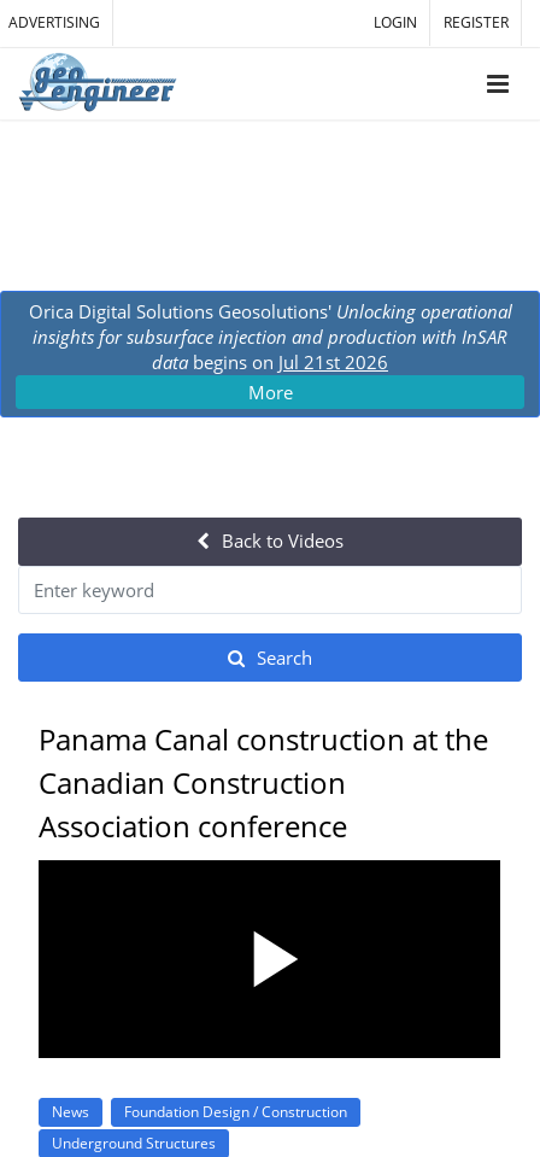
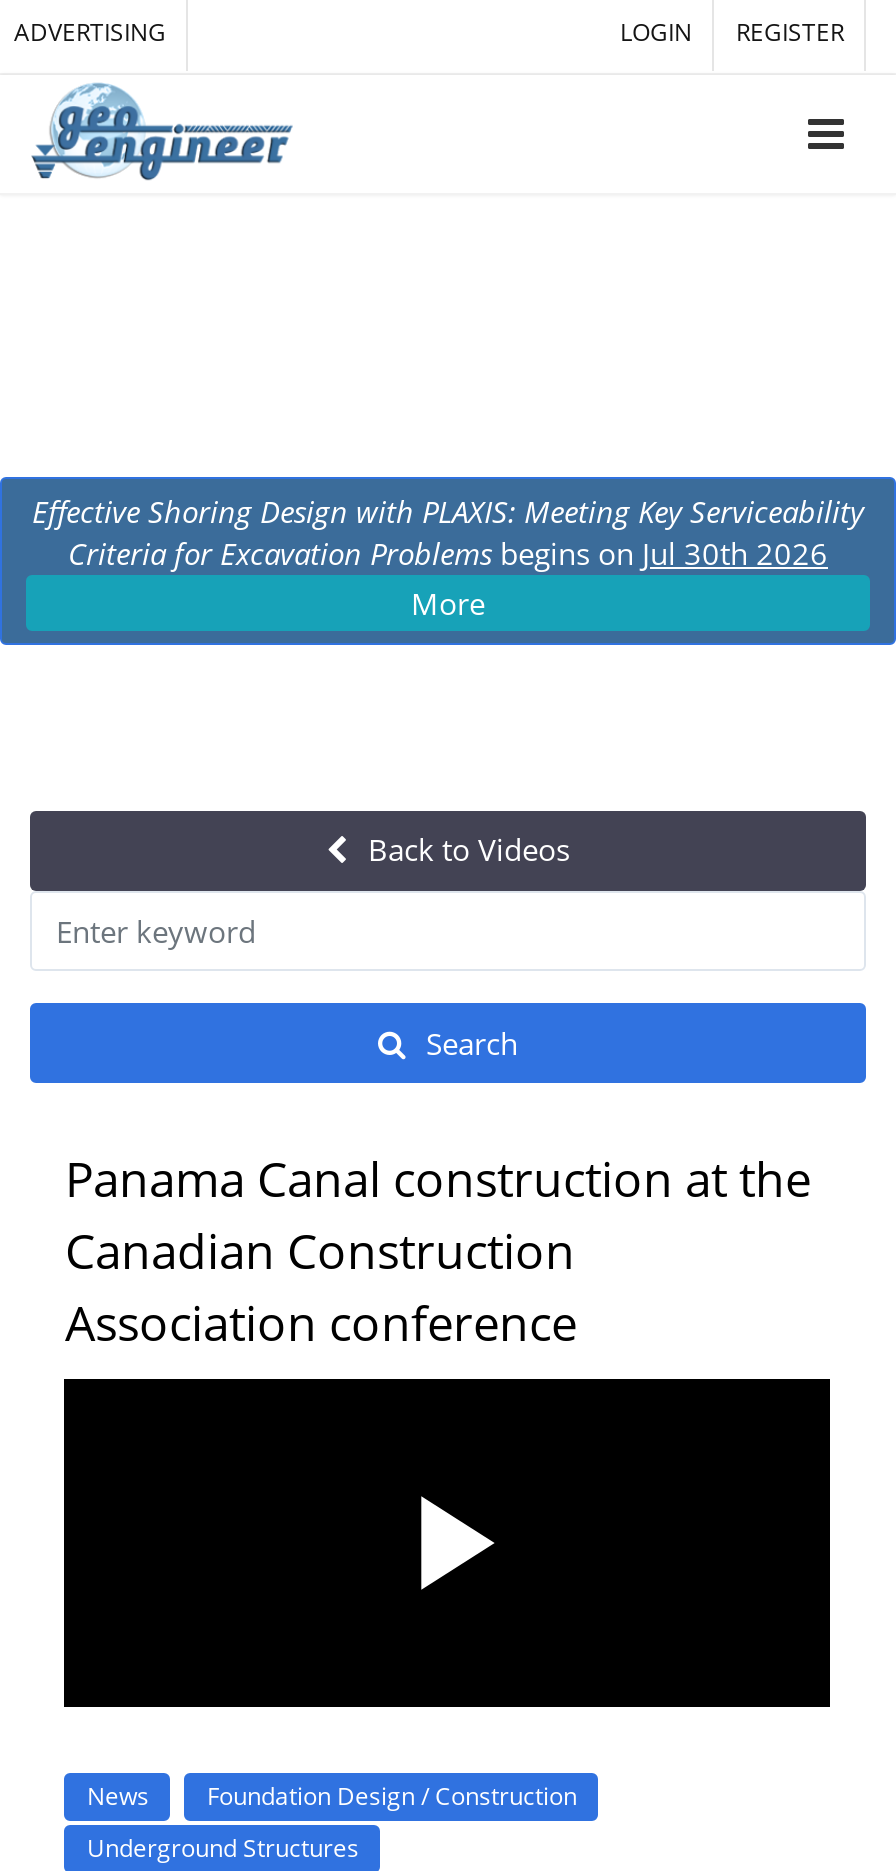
- Orica Digital Solutions Geosolutions' Unlocking operational
- insights for subsurface injection and production with InSAR
- data begins on Jul 21st 2026
+ Effective Shoring Design with PLAXIS: Meeting Key Serviceability
+ Criteria for Excavation Problems begins on Jul 30th 2026
